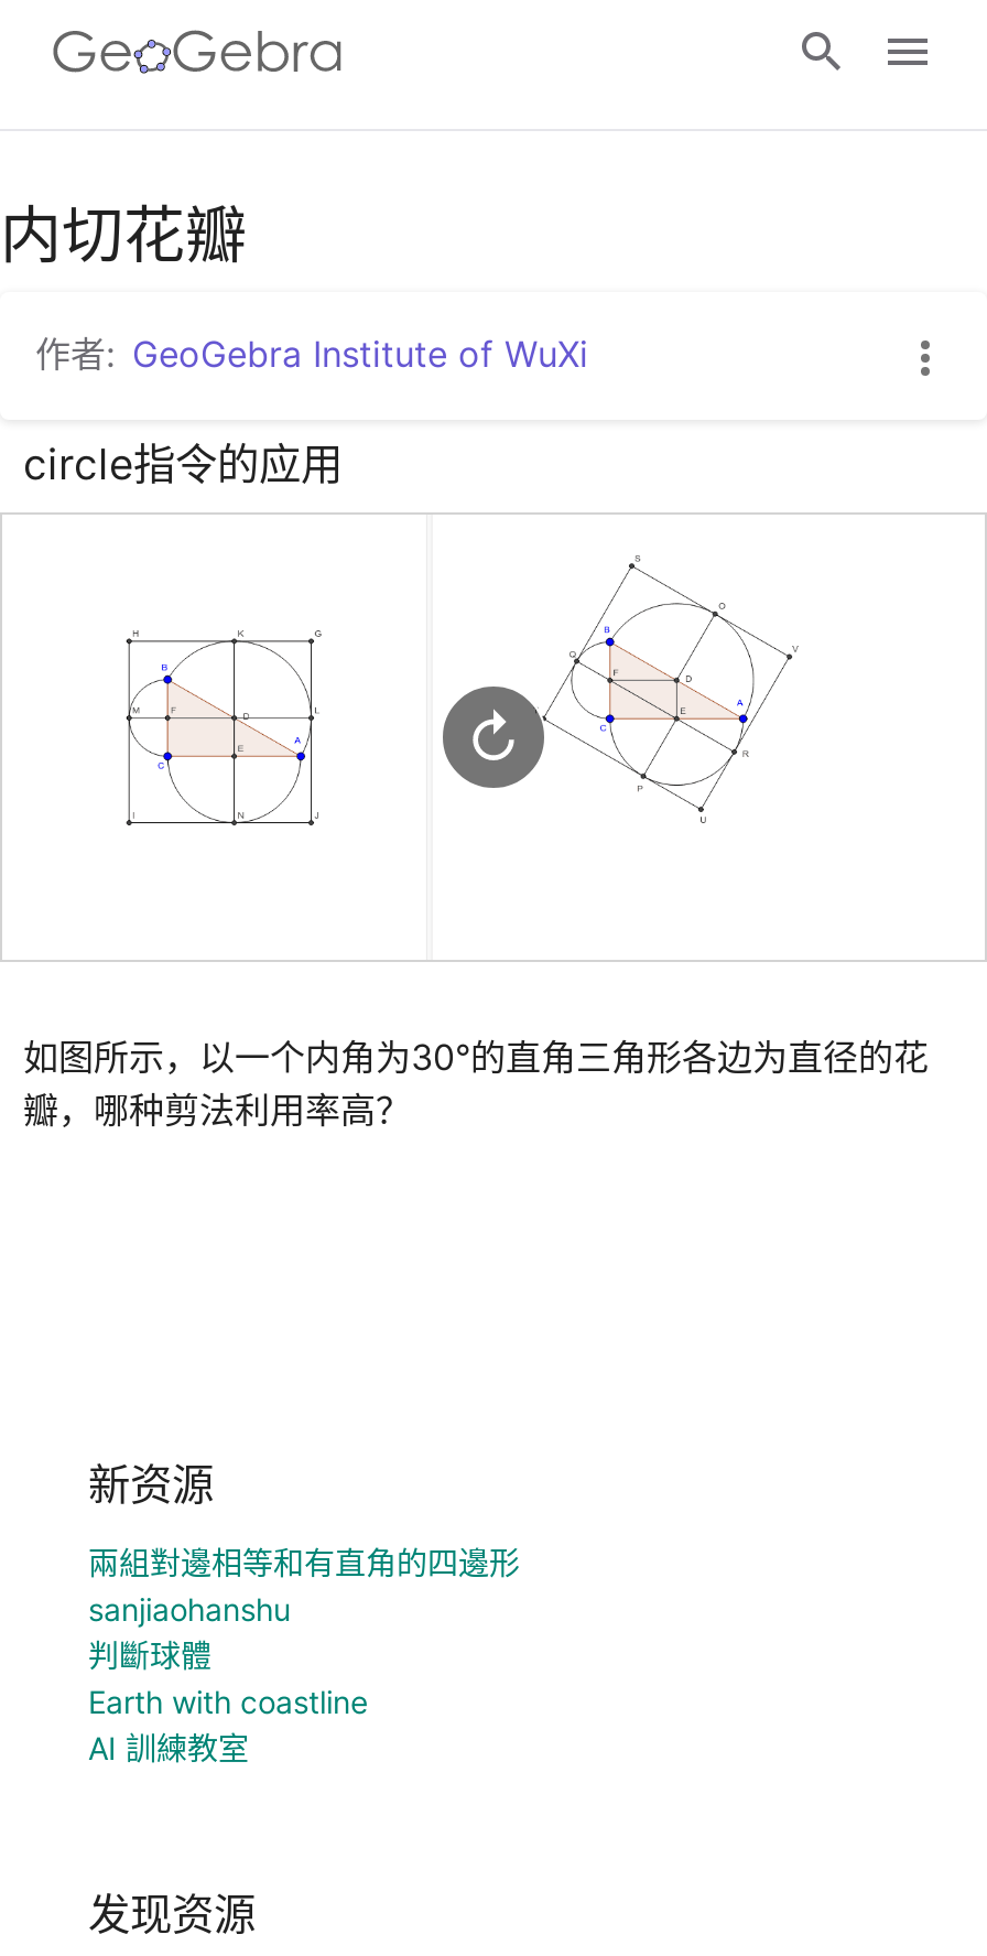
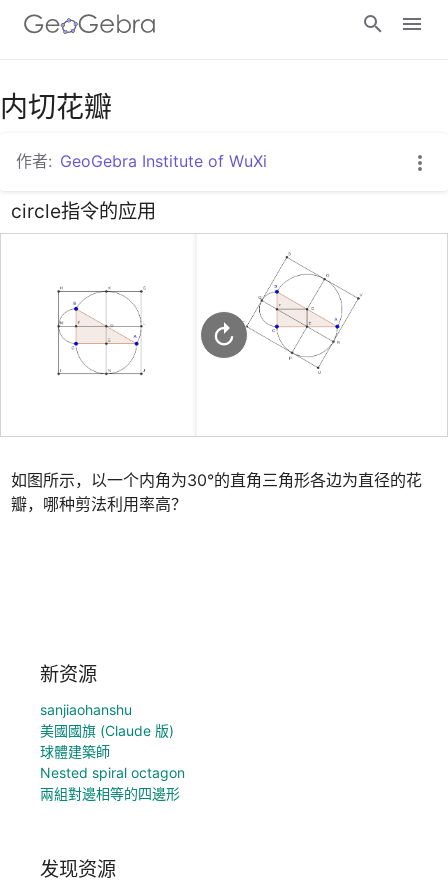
- 兩組對邊相等和有直角的四邊形

moved up: sanjiaohanshu

- 判斷球體
- Earth with coastline
- AI 訓練教室
+ 美國國旗 (Claude 版)
+ 球體建築師
+ Nested spiral octagon
+ 兩組對邊相等的四邊形
